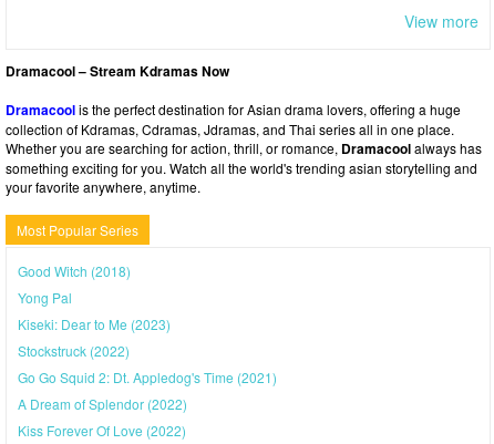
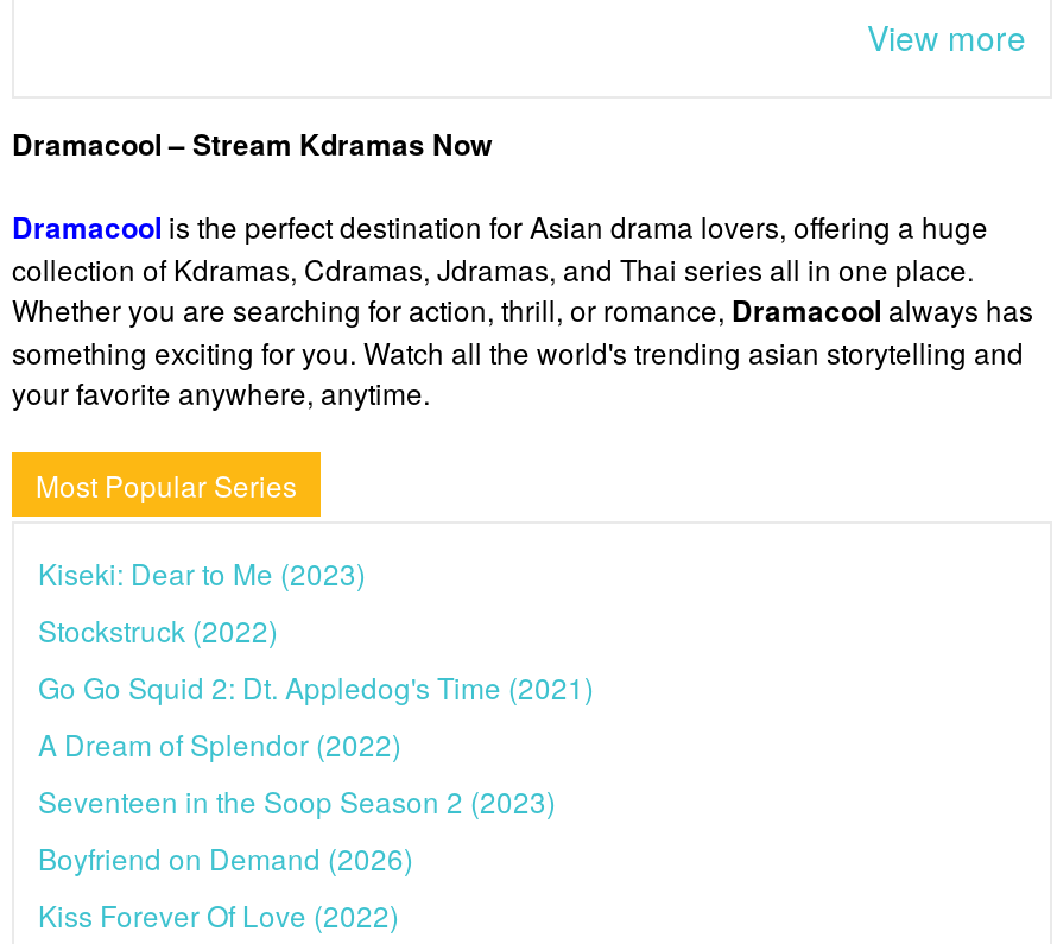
- Good Witch (2018)
- Yong Pal

moved up: Kiseki: Dear to Me (2023) | Stockstruck (2022) | Go Go Squid 2: Dt. Appledog's Time (2021) | A Dream of Splendor (2022)

+ Seventeen in the Soop Season 2 (2023)
+ Boyfriend on Demand (2026)
